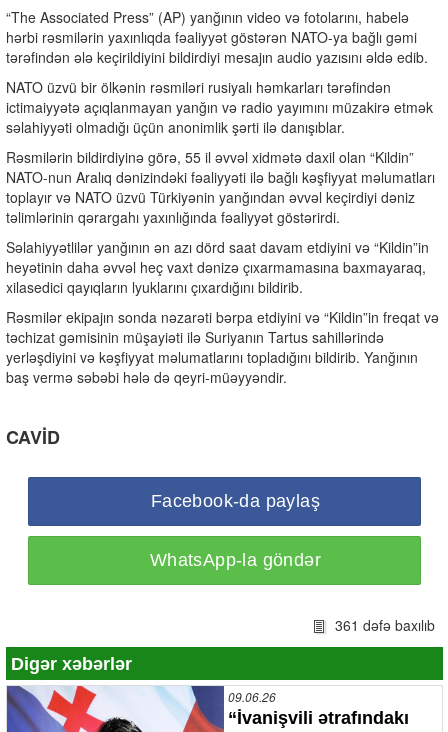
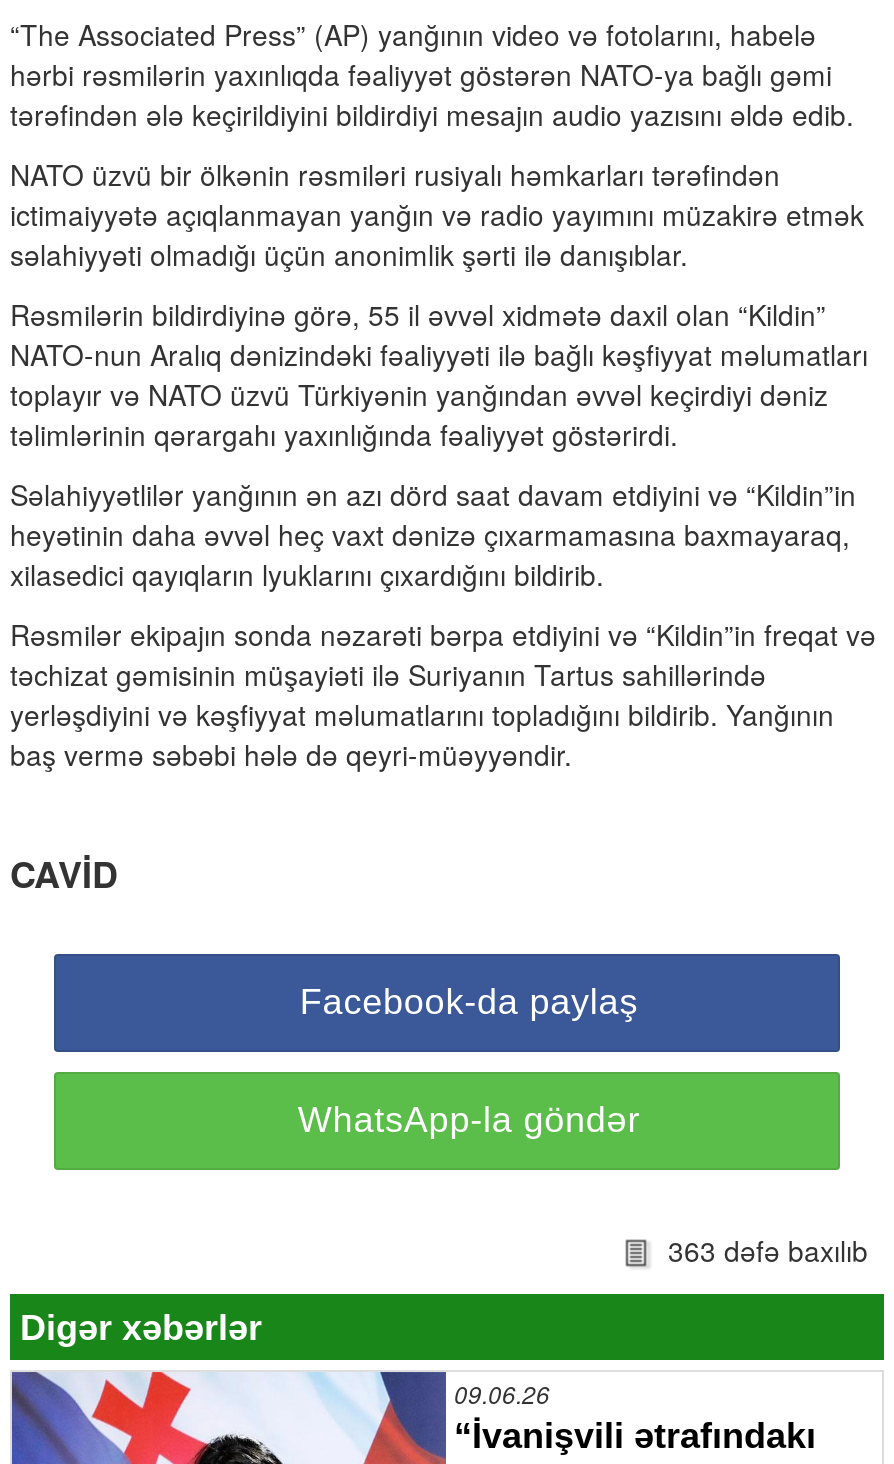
- 361 dəfə baxılıb
+ 363 dəfə baxılıb
